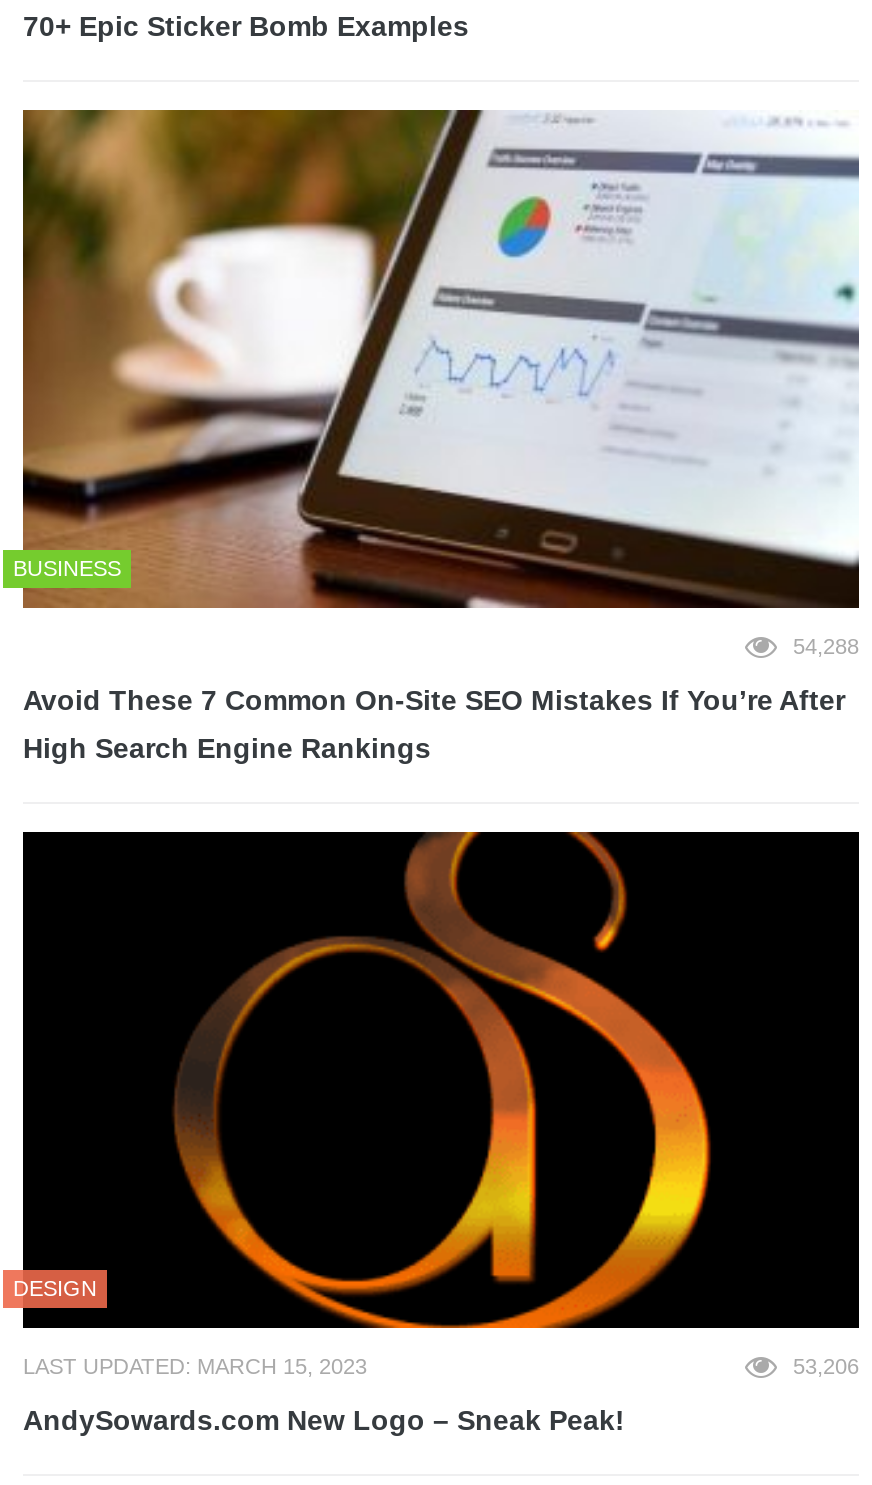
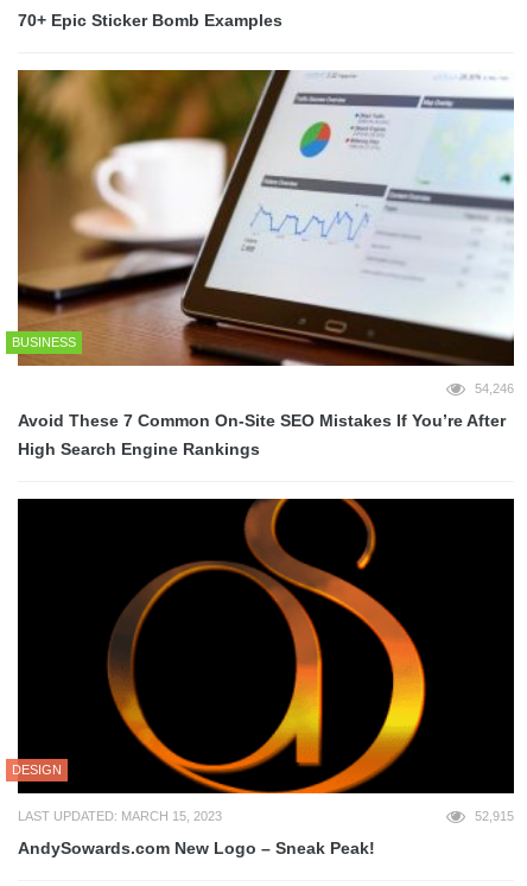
- 54,288
+ 54,246

- 53,206
+ 52,915
